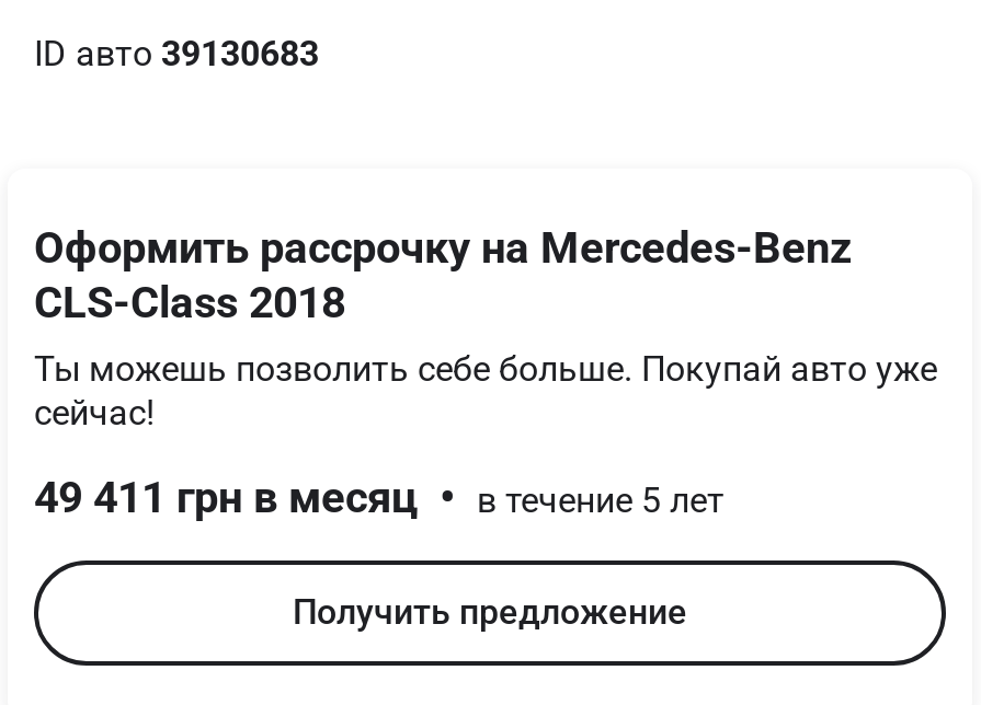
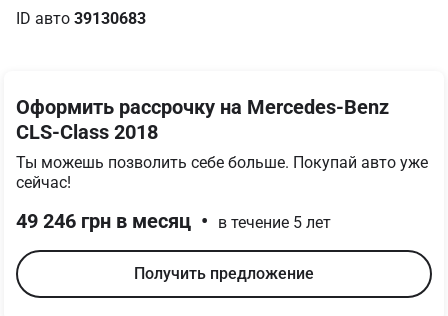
- 49 411 грн в месяц • в течение 5 лет
+ 49 246 грн в месяц • в течение 5 лет
